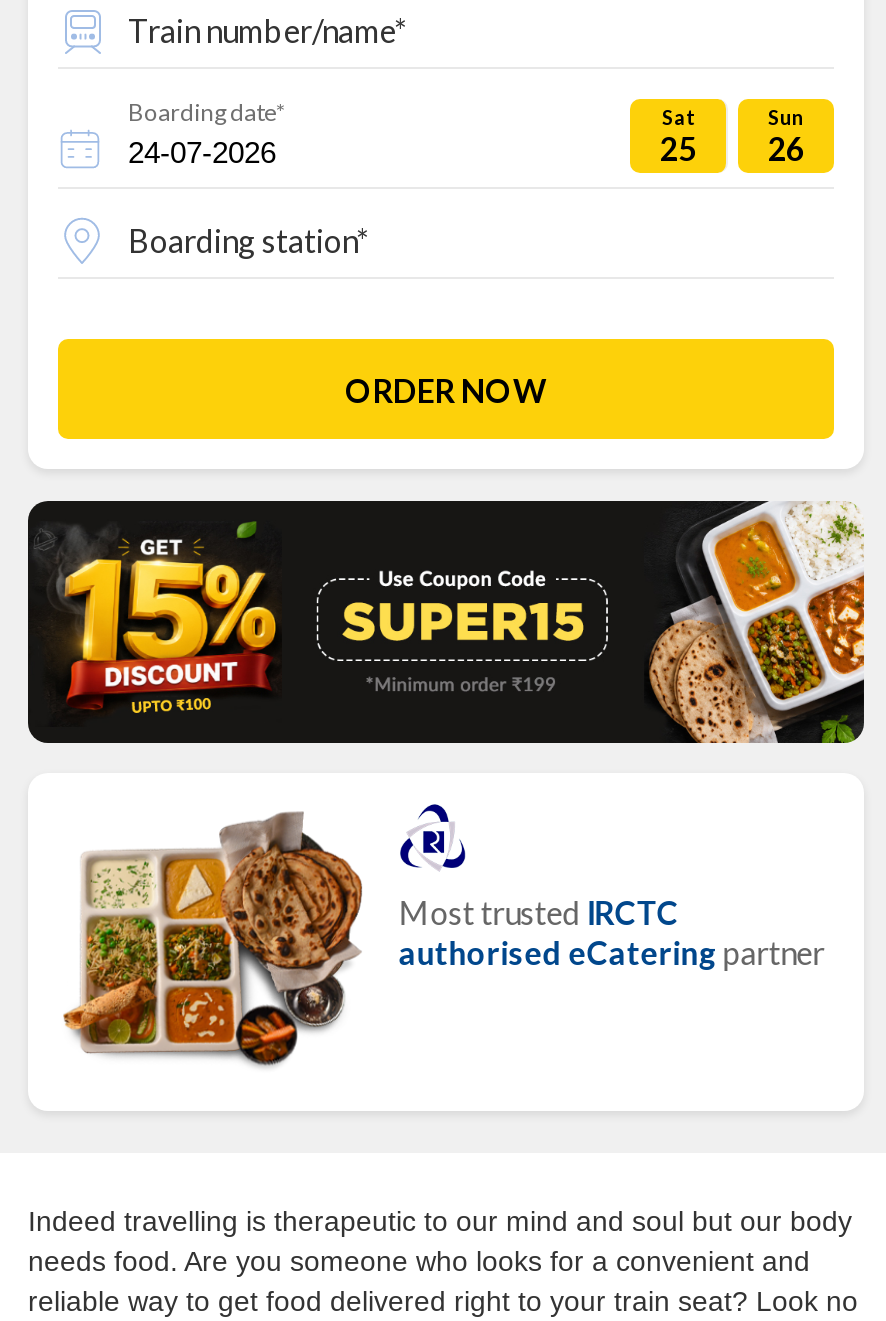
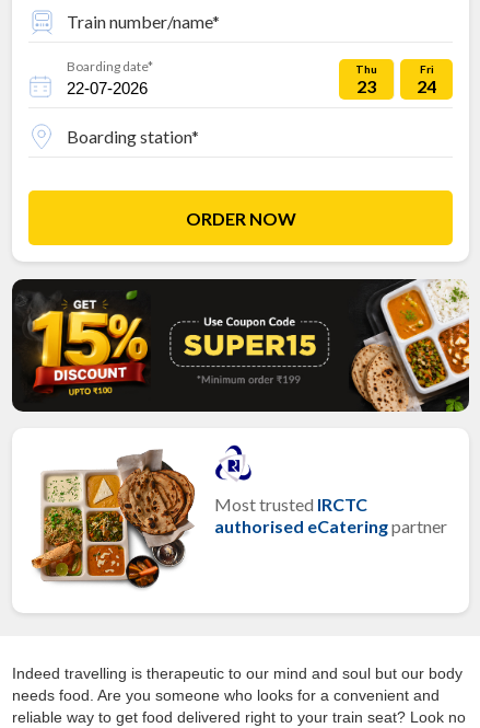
- Sat
- 25
+ Thu
+ 23

- Sun
- 26
+ Fri
+ 24
